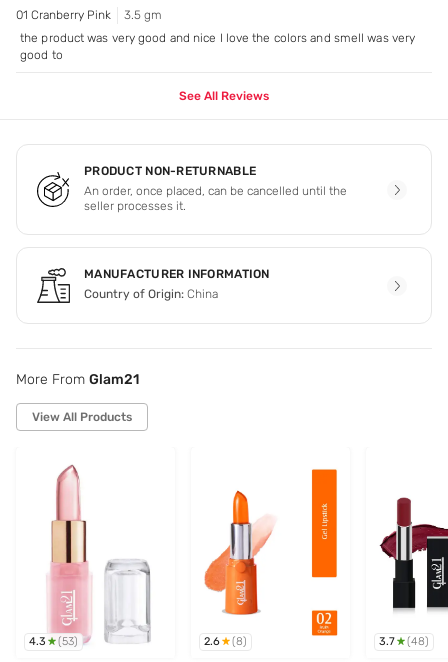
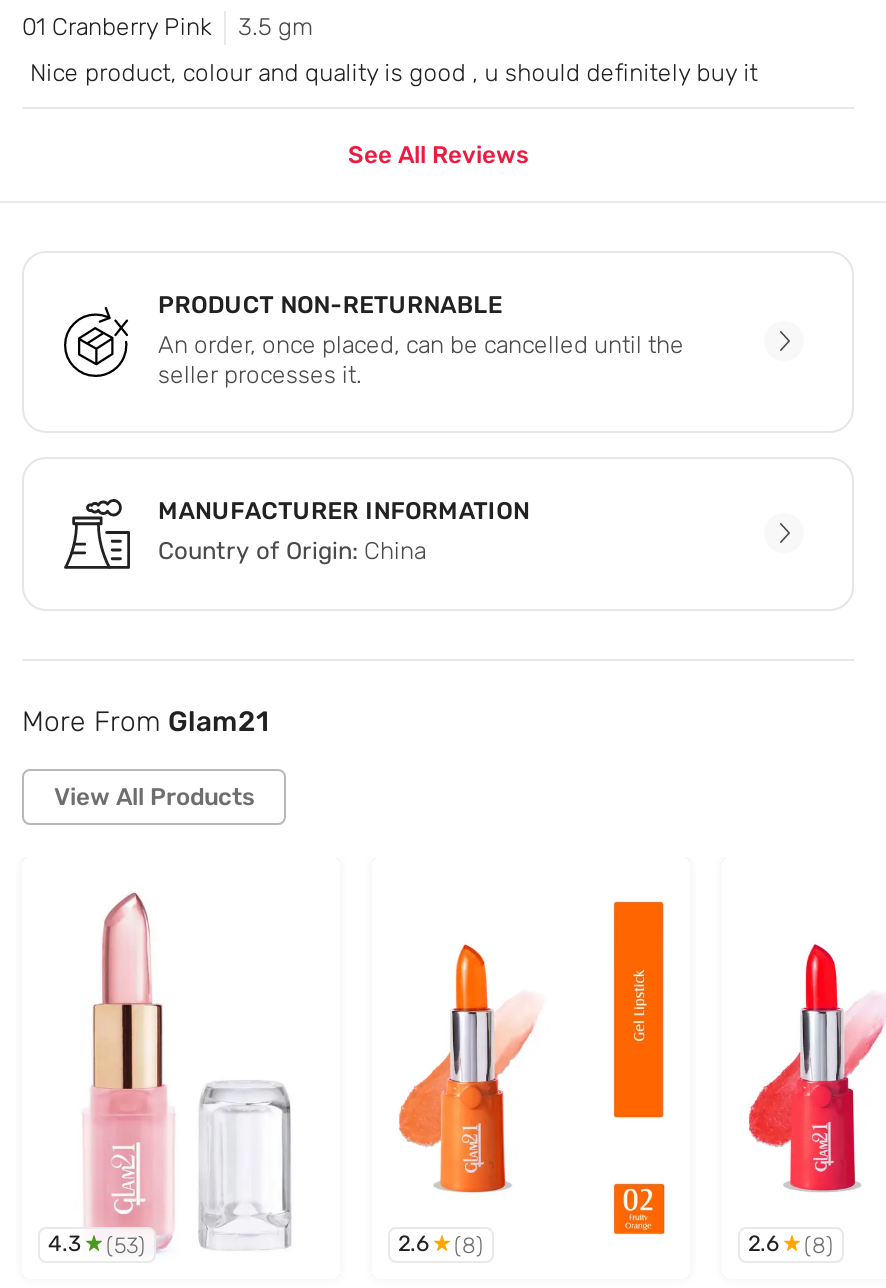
- the product was very good and nice I love the colors and smell was very
- good to
+ Nice product, colour and quality is good , u should definitely buy it

- [image]
- 3.7
- (48)
+ [image]
+ 2.6
+ (8)
